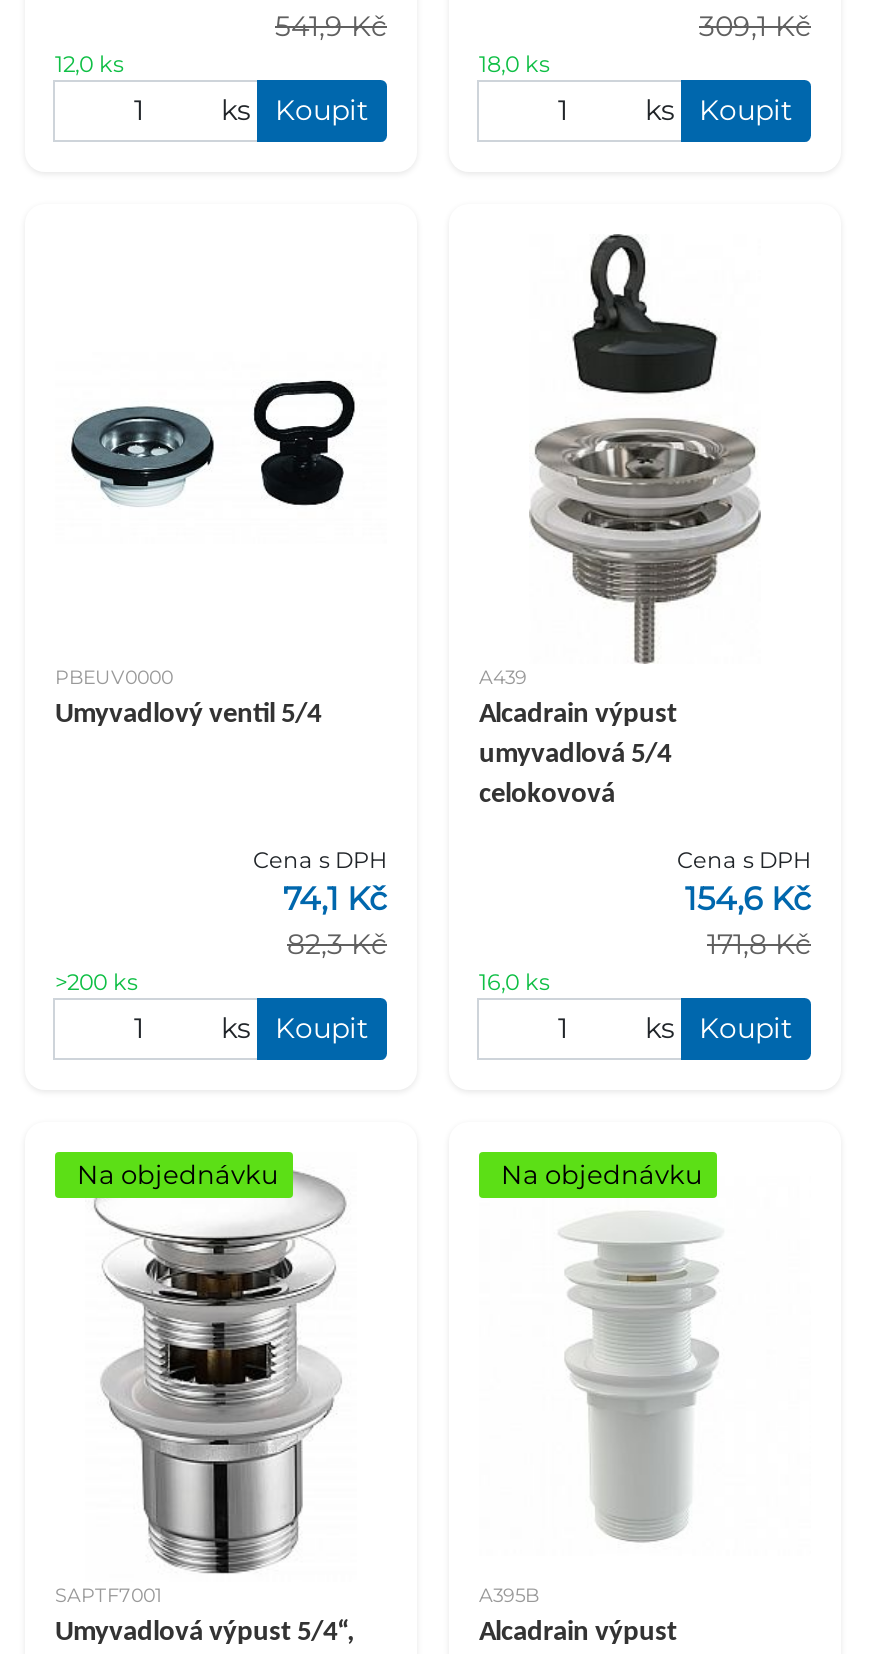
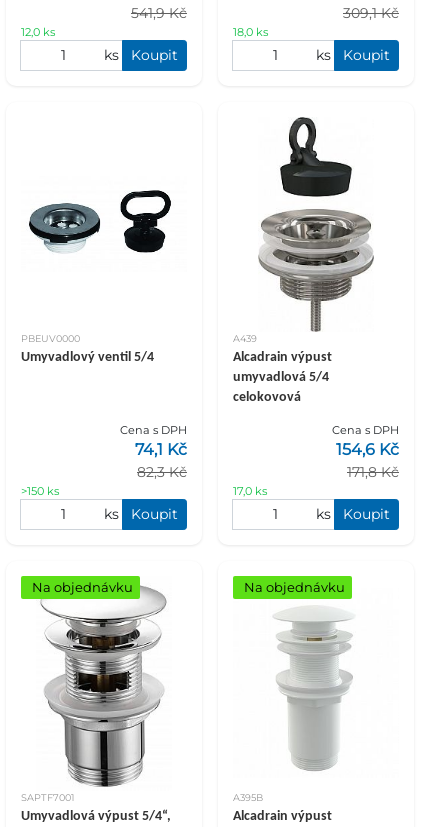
- >200 ks
+ >150 ks

- 16,0 ks
+ 17,0 ks
